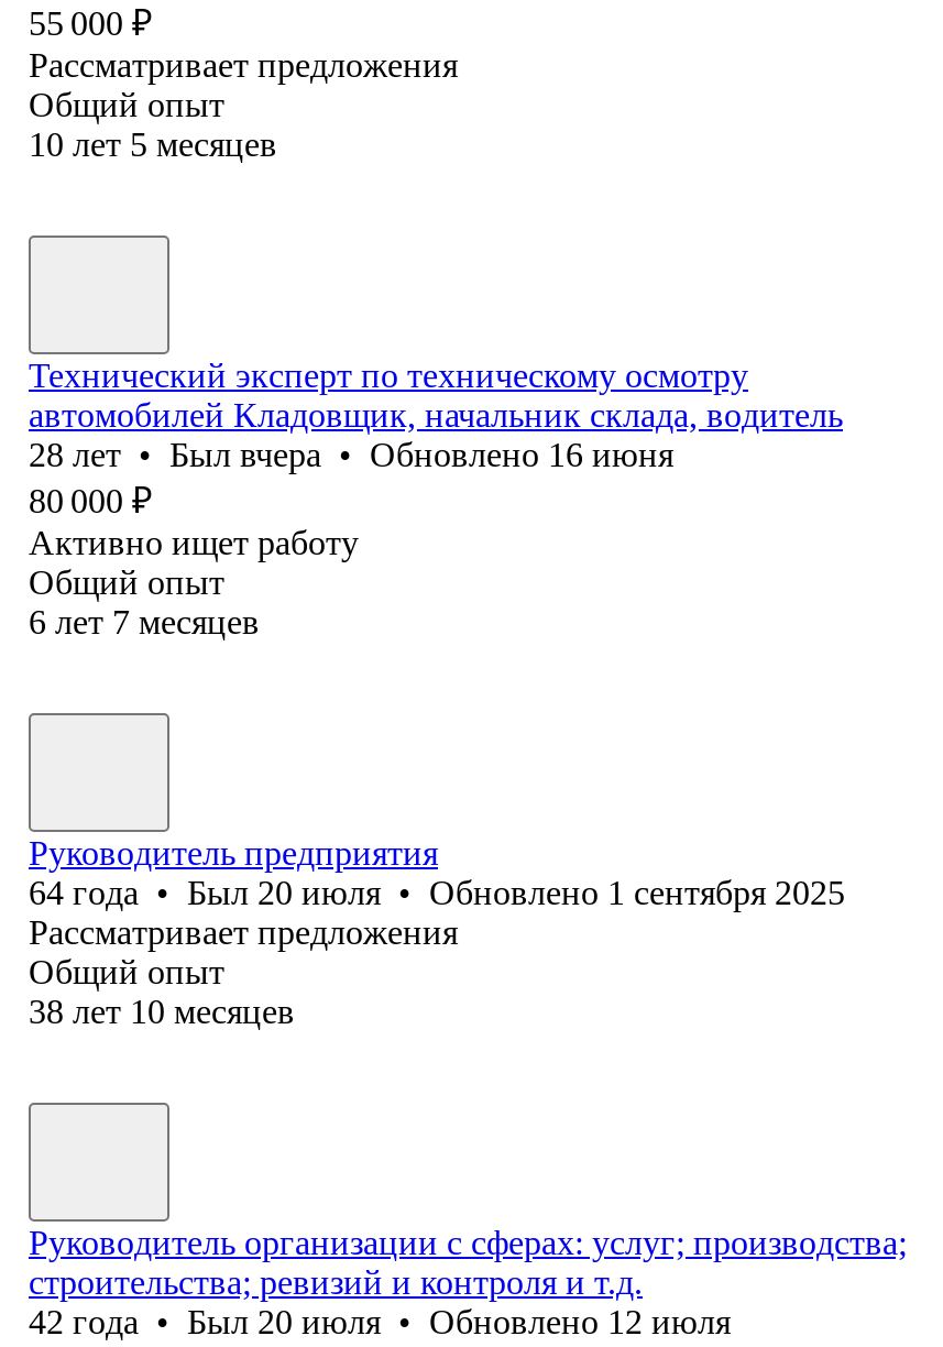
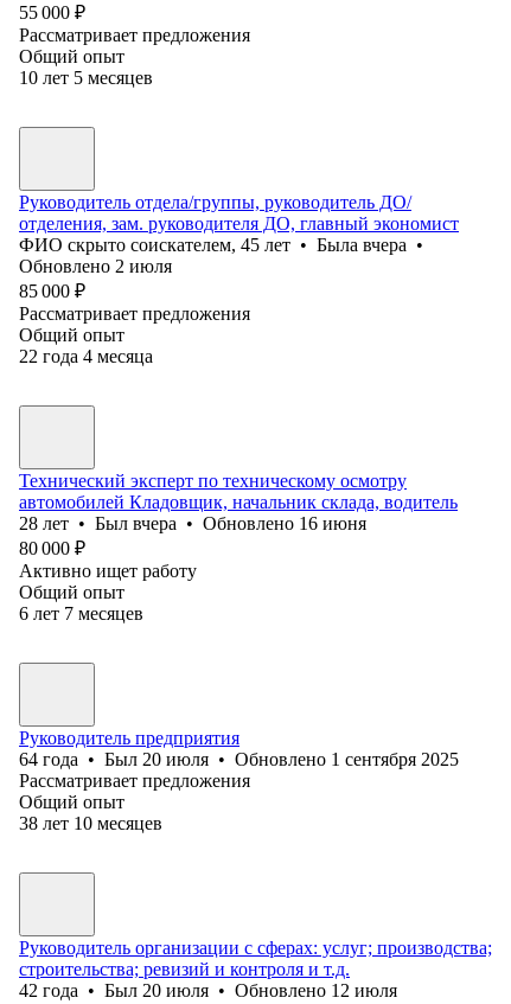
+ Руководитель отдела/группы, руководитель ДО/
+ отделения, зам. руководителя ДО, главный экономист
+ ФИО скрыто соискателем, 45 лет • Была вчера •
+ Обновлено 2 июля
+ 85 000 ₽
+ Рассматривает предложения
+ Общий опыт
+ 22 года 4 месяца
